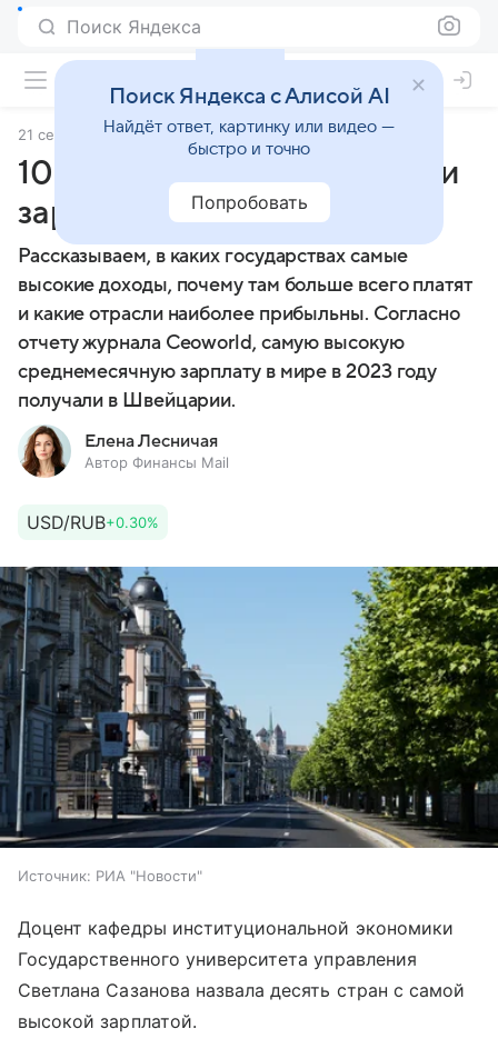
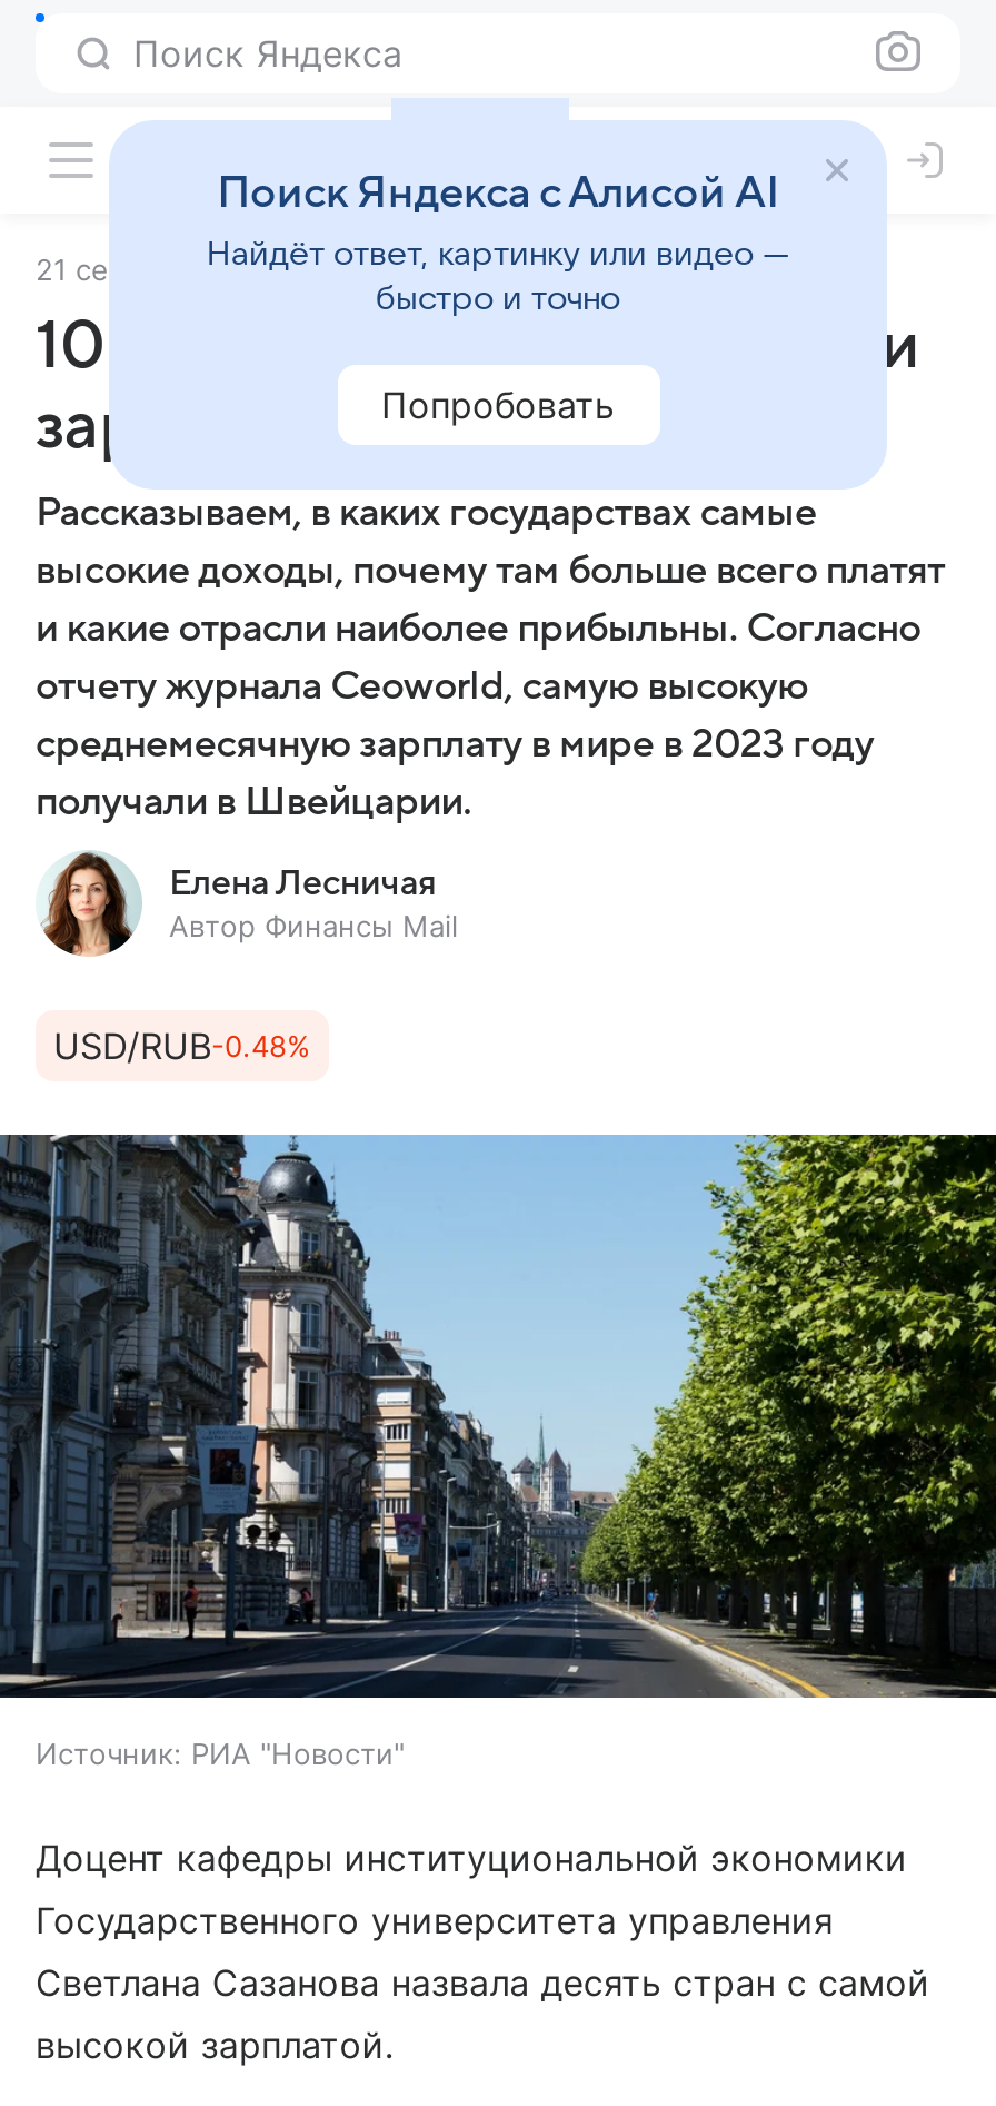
- USD/RUB+0.30%
+ USD/RUB-0.48%
